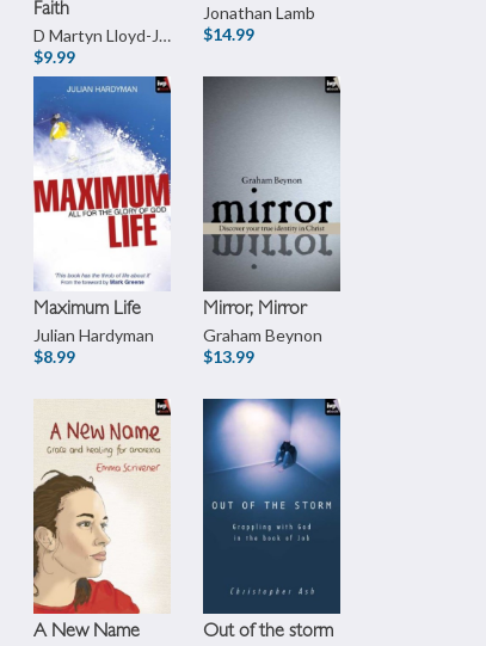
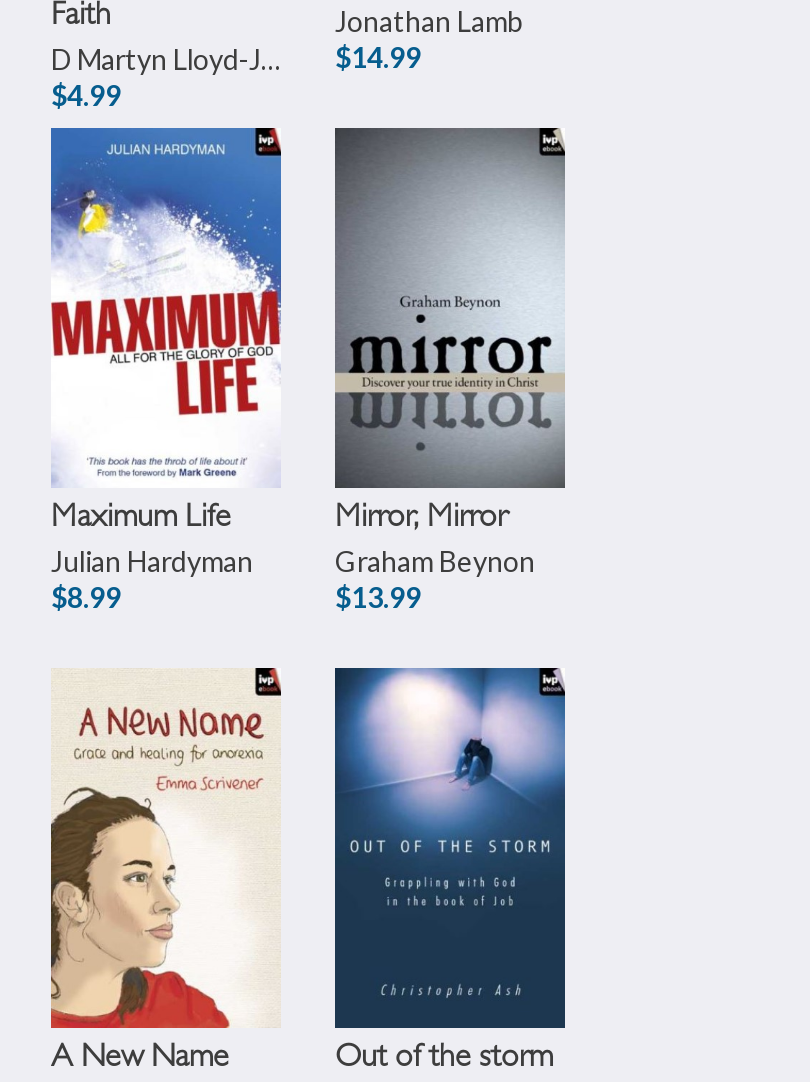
- $9.99
+ $4.99
